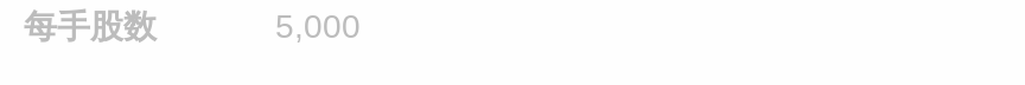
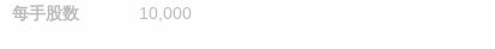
- 5,000
+ 10,000
